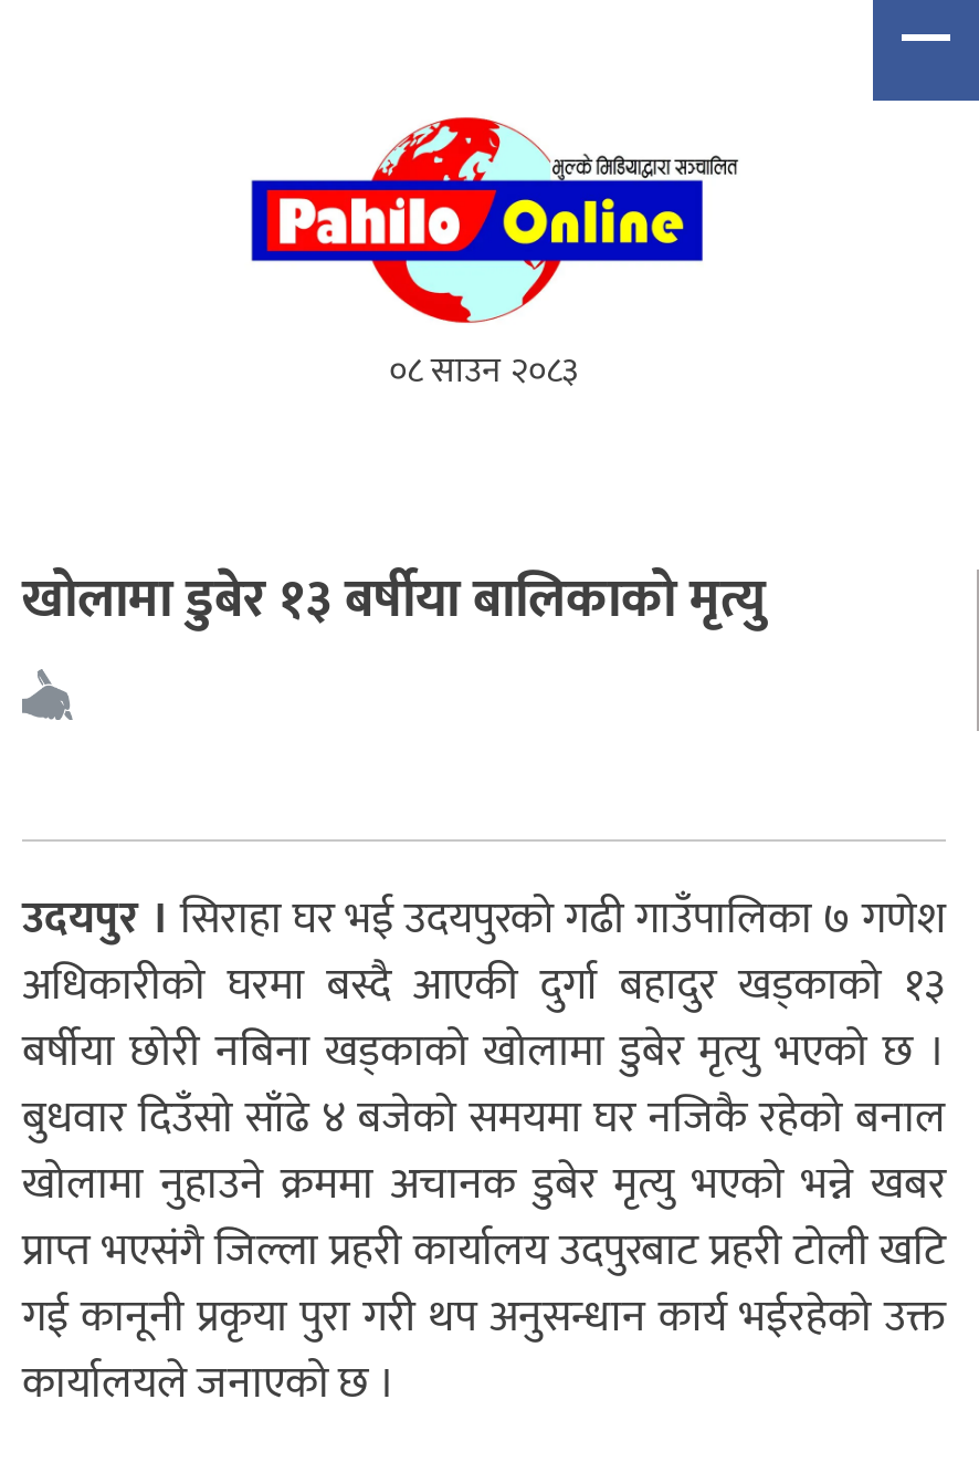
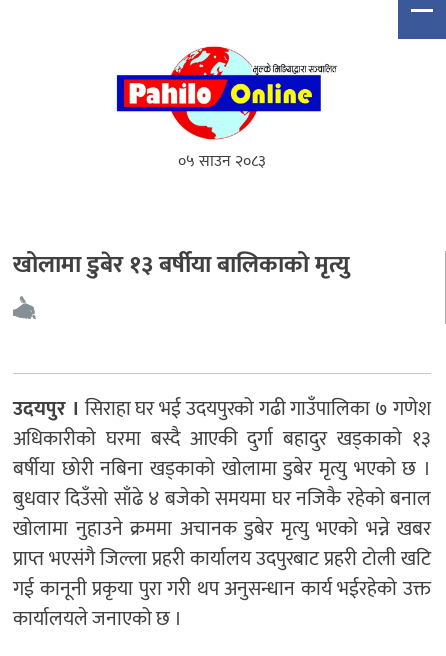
- ०८ साउन २०८३
+ ०५ साउन २०८३
